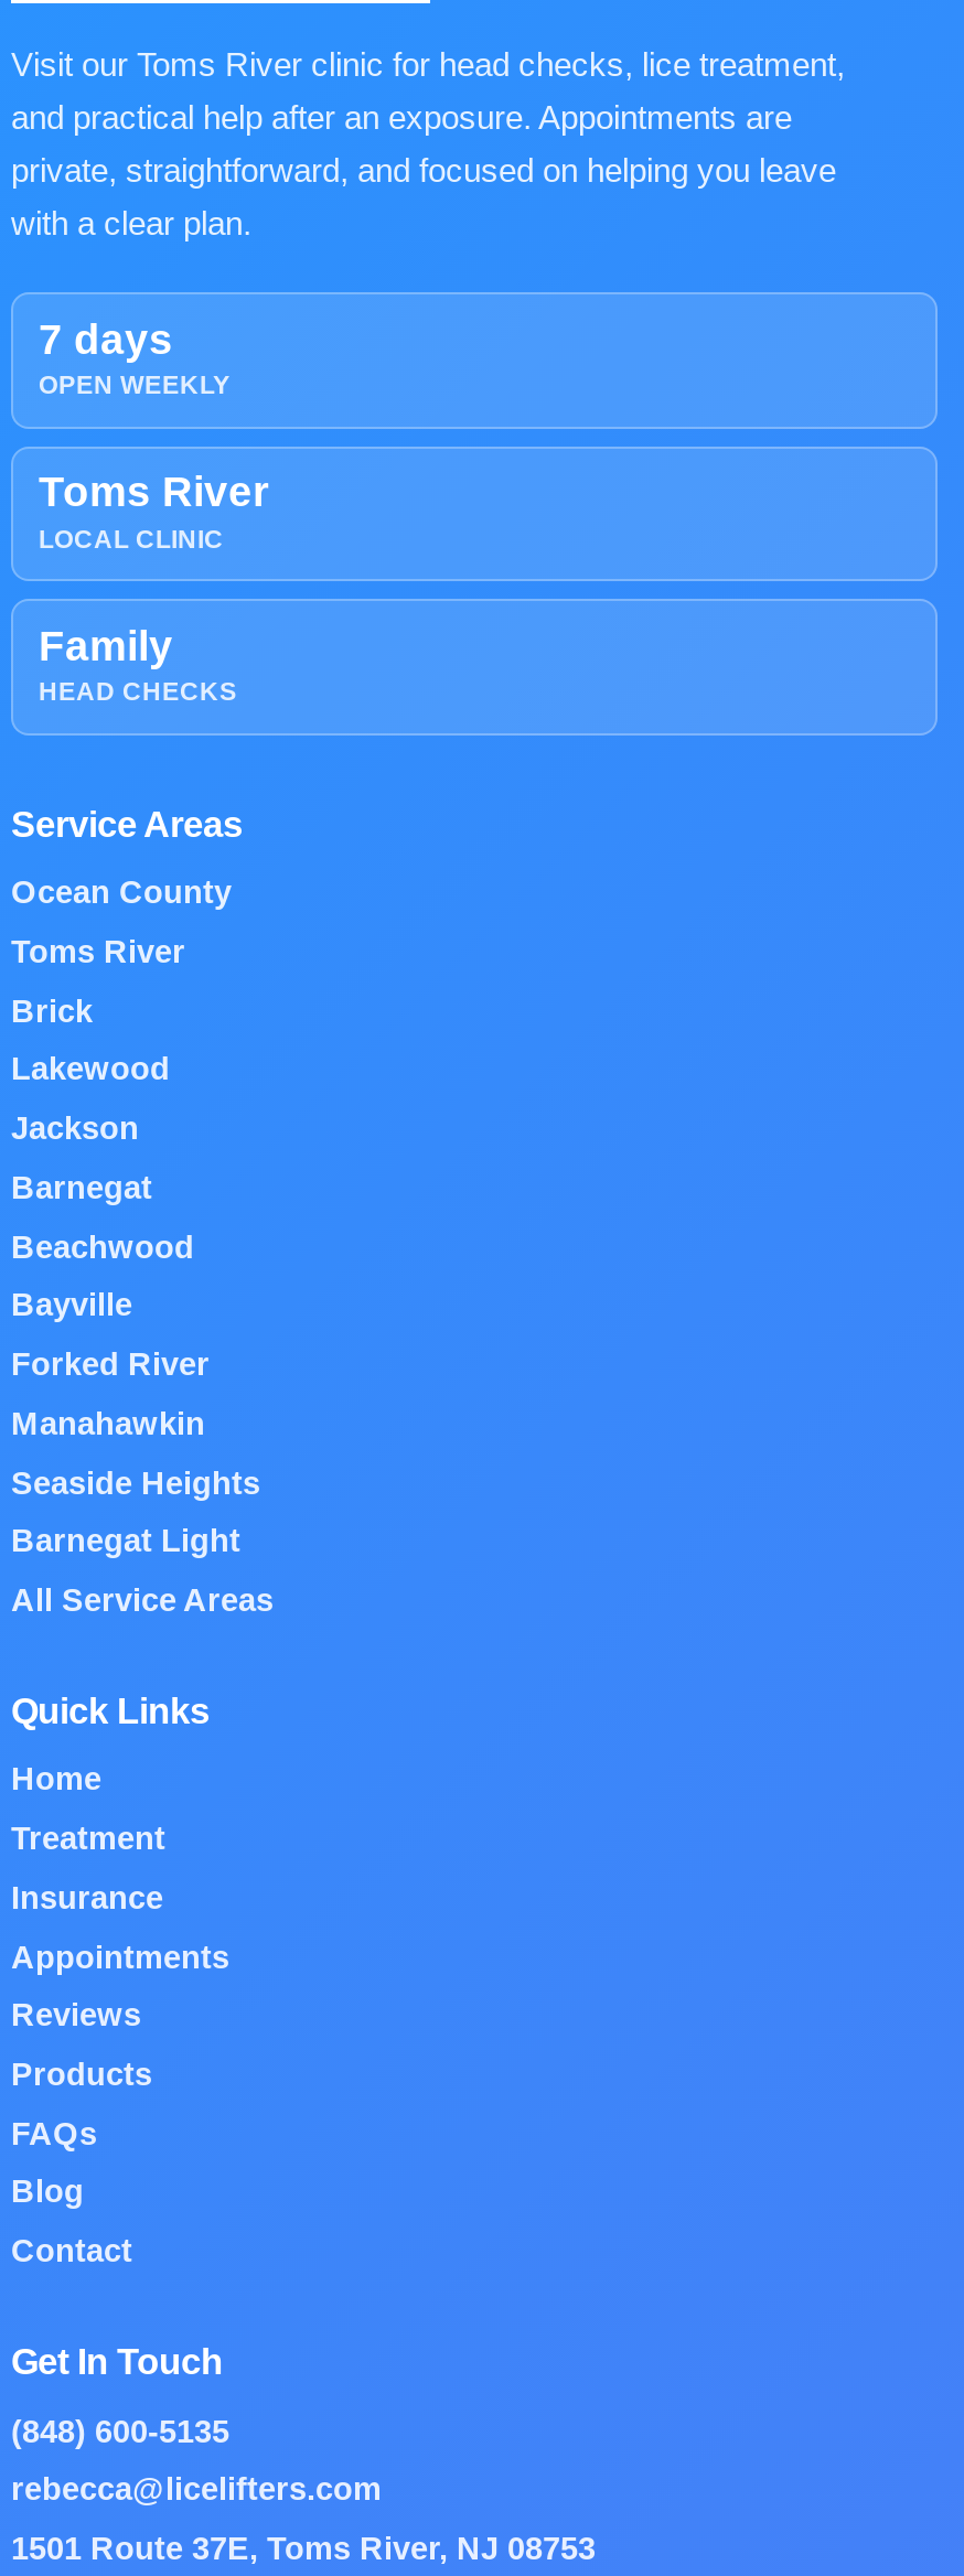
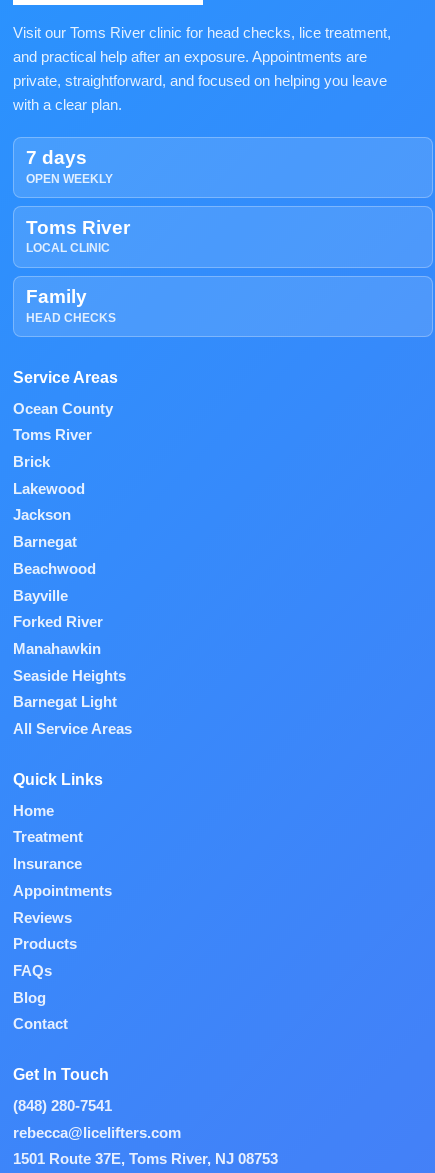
- (848) 600-5135
+ (848) 280-7541
